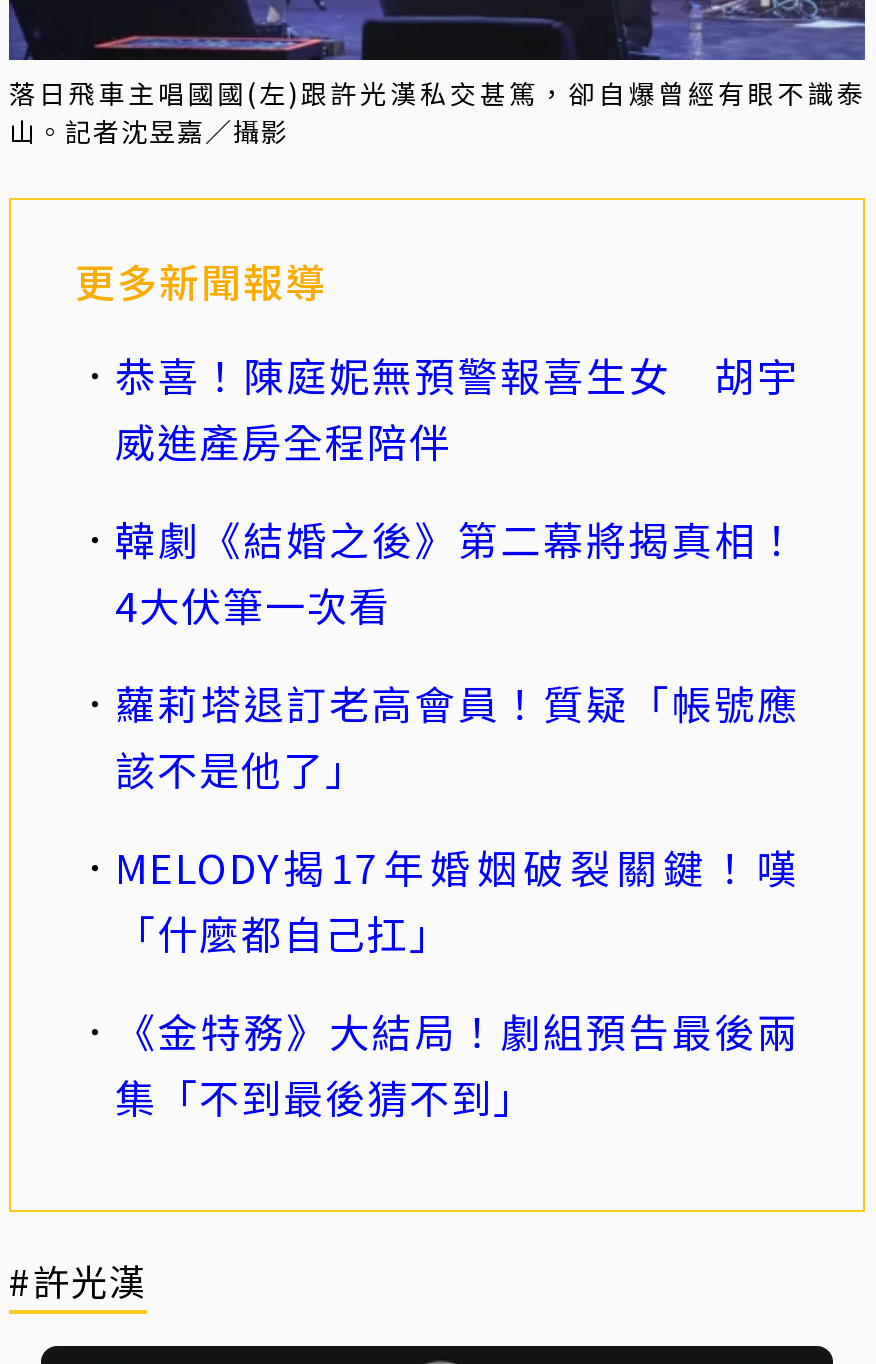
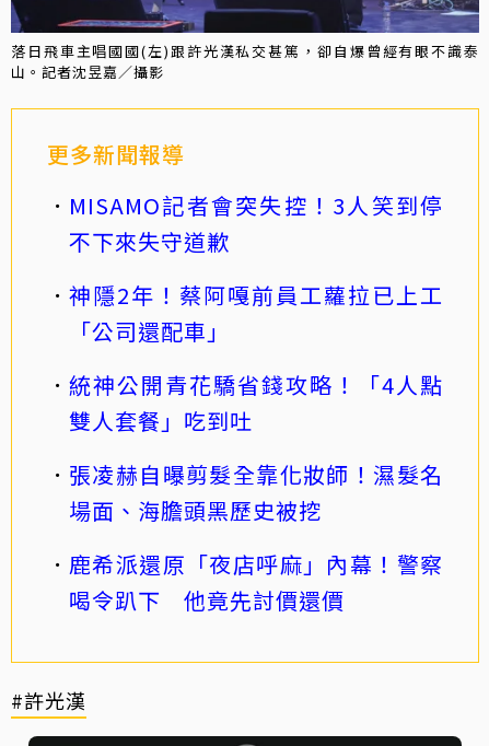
- 恭喜！陳庭妮無預警報喜生女 胡宇
- 威進產房全程陪伴
+ MISAMO記者會突失控！3人笑到停
+ 不下來失守道歉

- 韓劇《結婚之後》第二幕將揭真相！
- 4大伏筆一次看
+ 神隱2年！蔡阿嘎前員工蘿拉已上工
+ 「公司還配車」

- 蘿莉塔退訂老高會員！質疑「帳號應
- 該不是他了」
+ 統神公開青花驕省錢攻略！「4人點
+ 雙人套餐」吃到吐

- MELODY揭17年婚姻破裂關鍵！嘆
- 「什麼都自己扛」
+ 張凌赫自曝剪髮全靠化妝師！濕髮名
+ 場面、海膽頭黑歷史被挖

- 《金特務》大結局！劇組預告最後兩
- 集「不到最後猜不到」
+ 鹿希派還原「夜店呼麻」內幕！警察
+ 喝令趴下 他竟先討價還價
